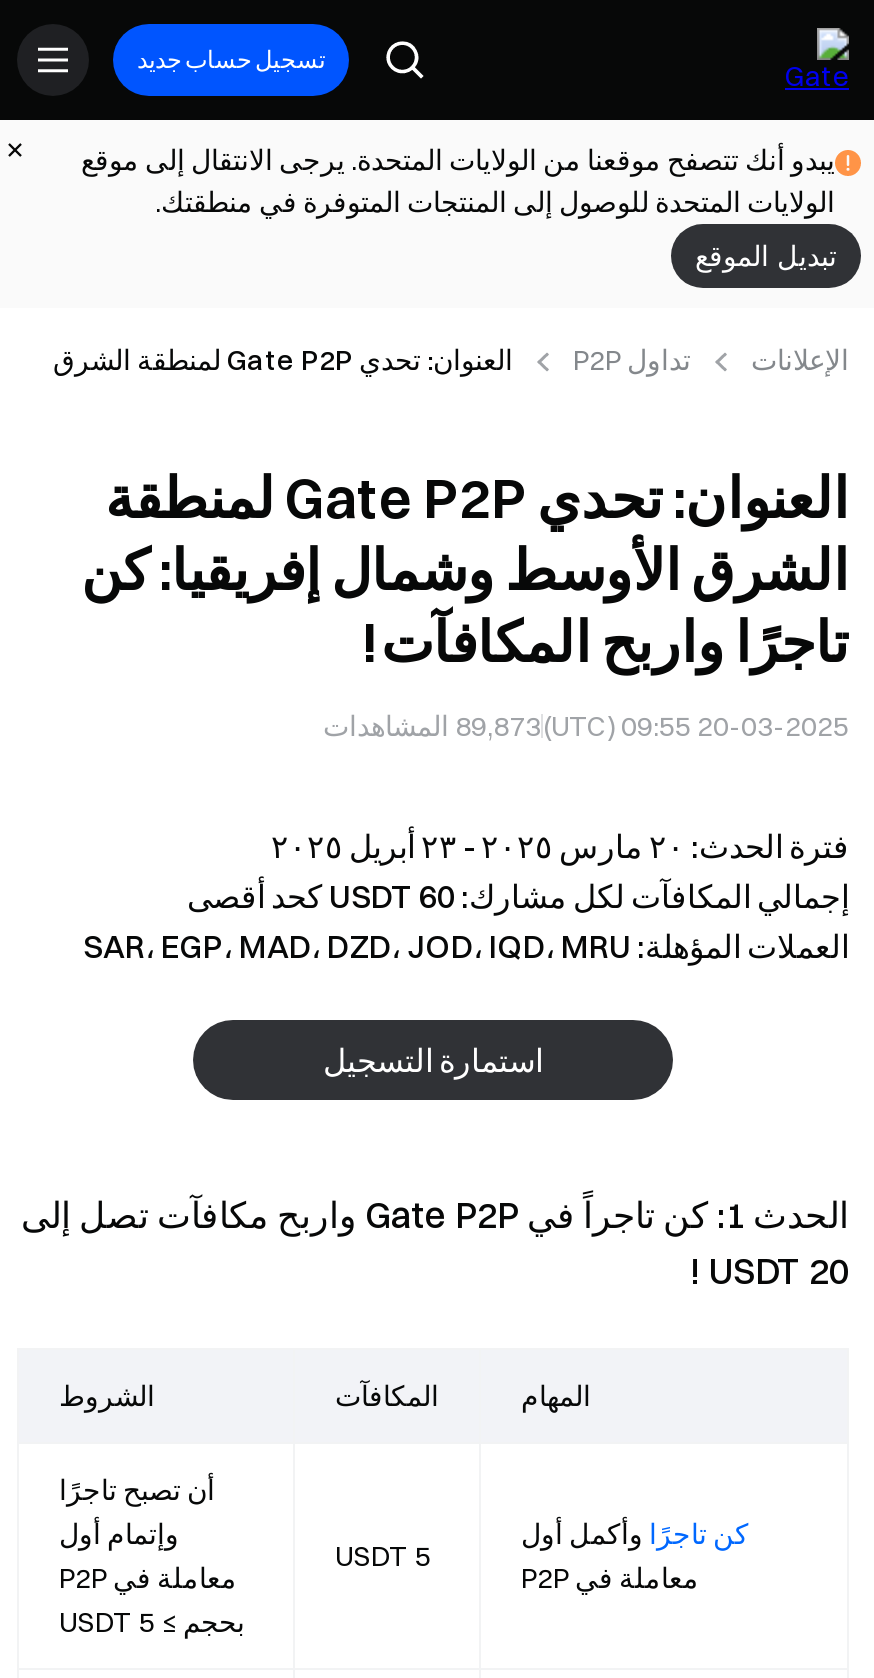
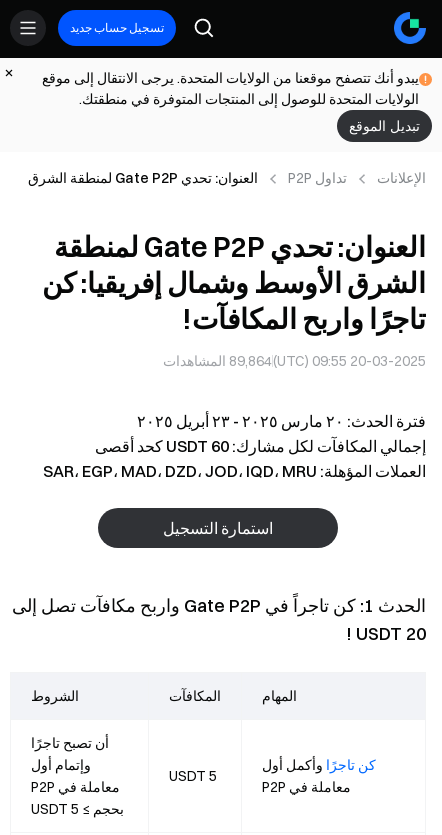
- [image]
+ [image]

- 89,873 المشاهدات
+ 89,864 المشاهدات
